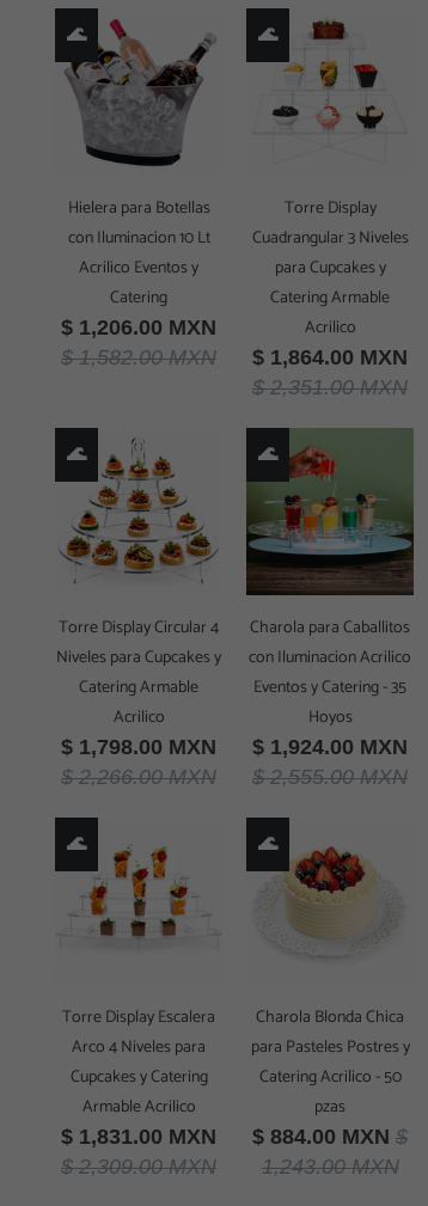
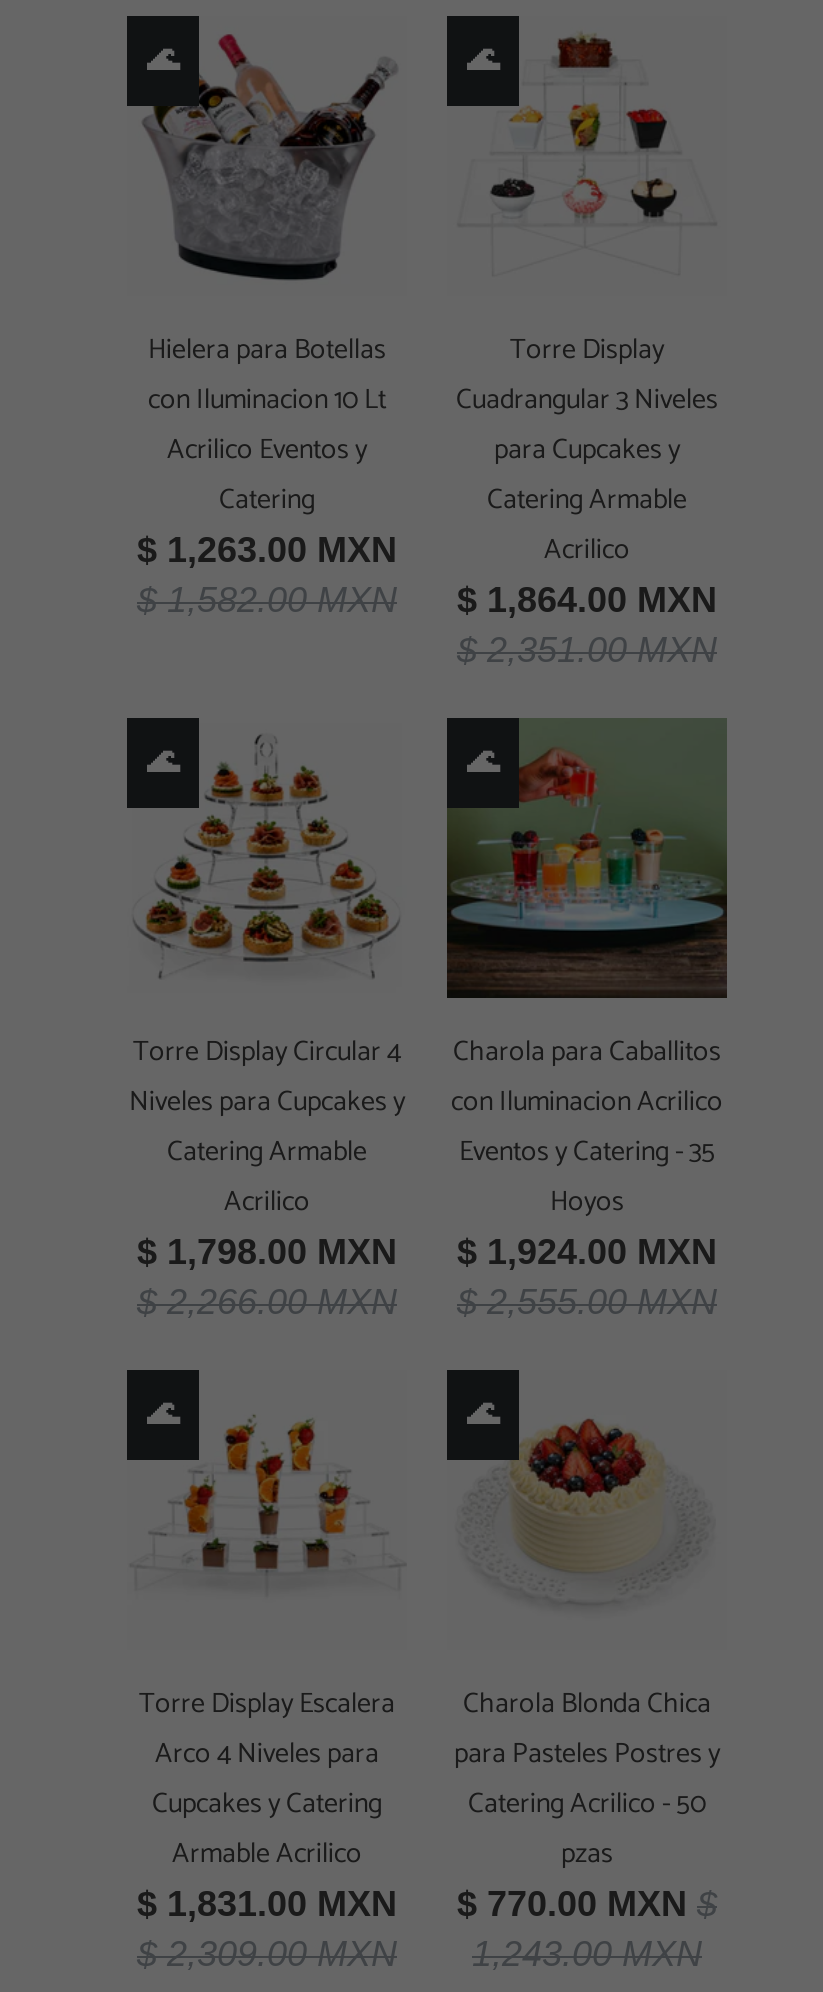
- $ 1,206.00 MXN
+ $ 1,263.00 MXN

- $ 1,831.00 MXN $ 884.00 MXN $
+ $ 1,831.00 MXN $ 770.00 MXN $
